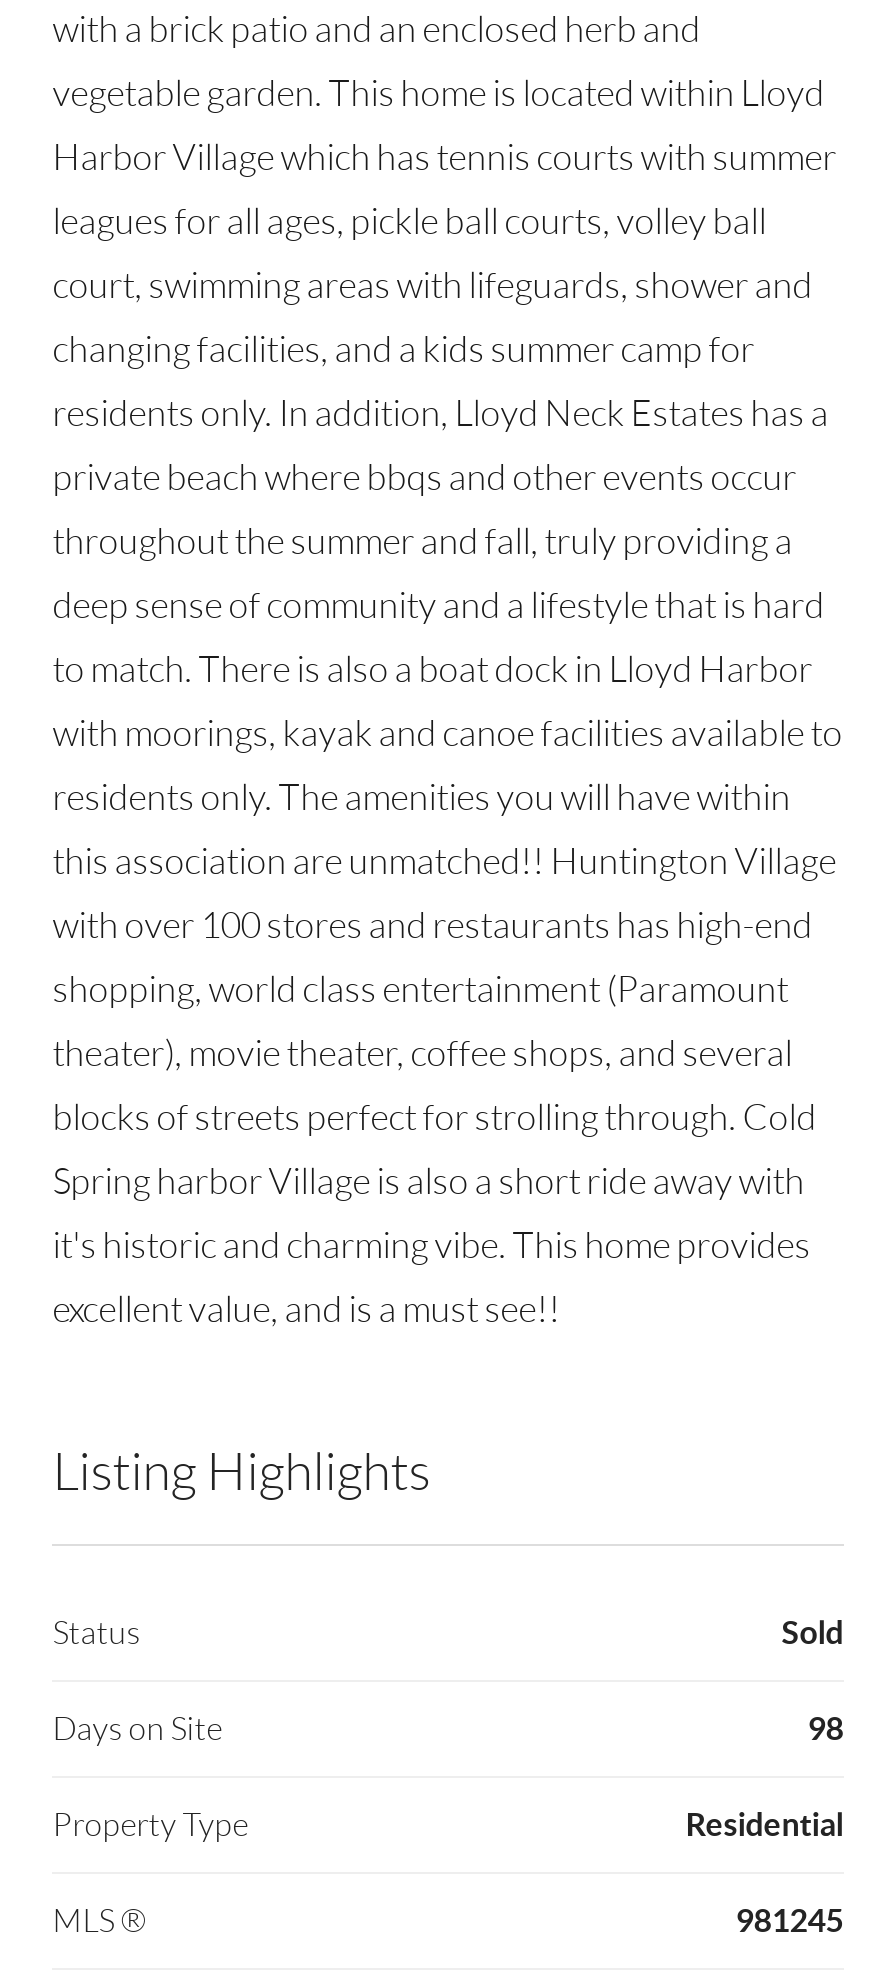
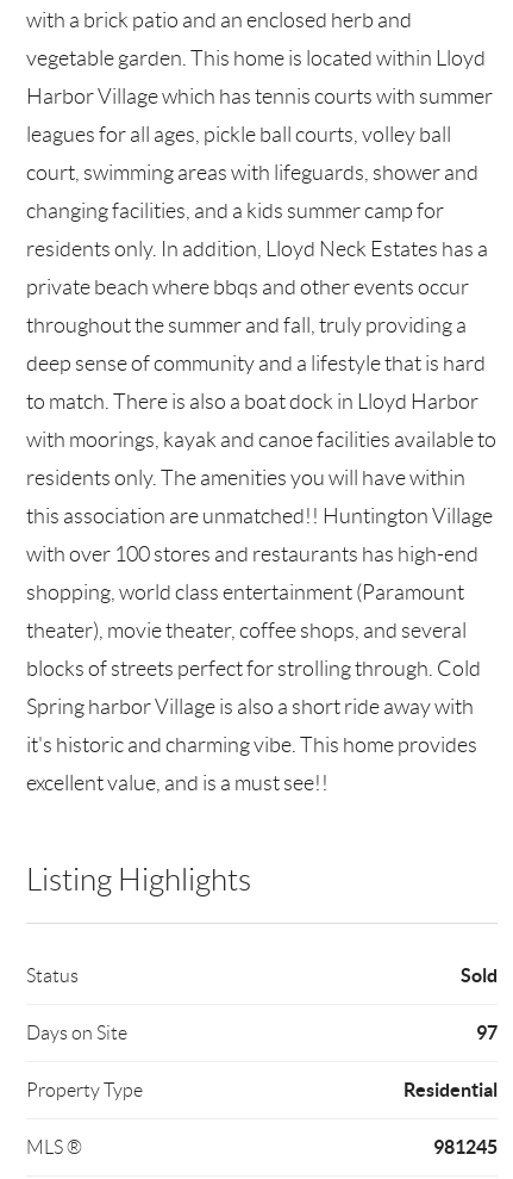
- 98
+ 97
